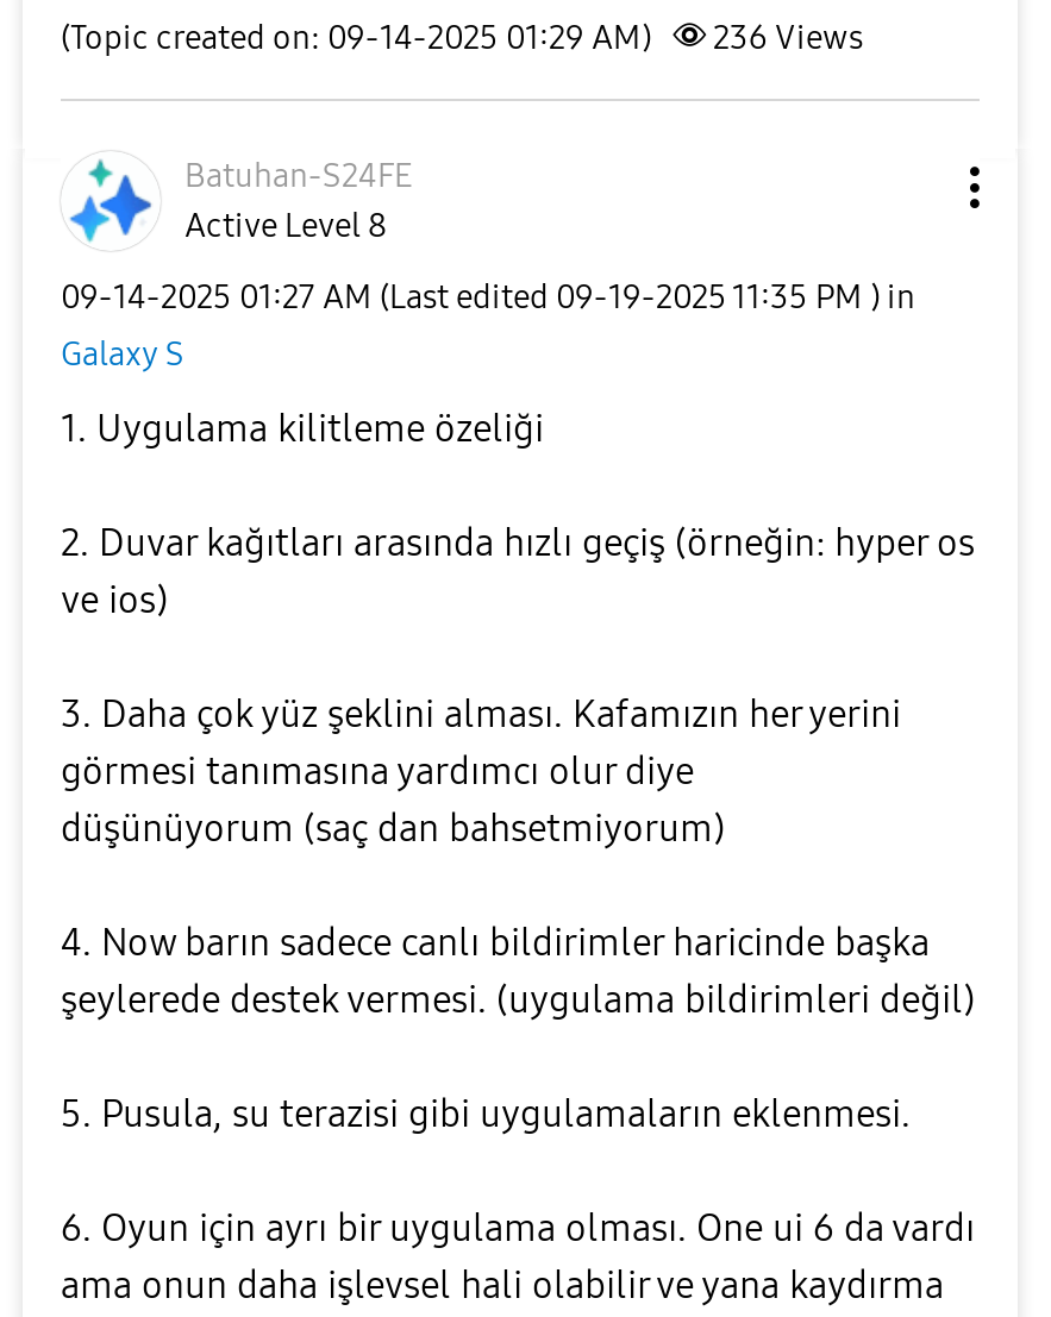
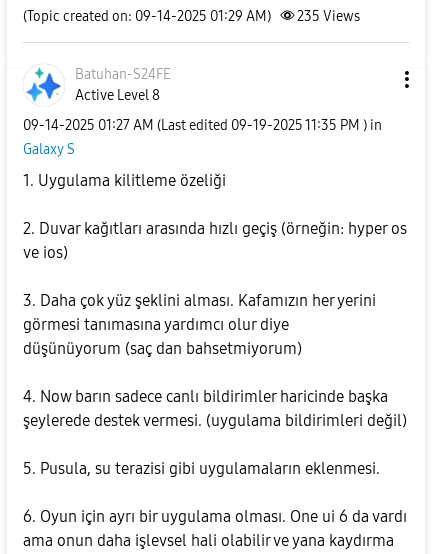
- (Topic created on: 09-14-2025 01:29 AM) 236 Views
+ (Topic created on: 09-14-2025 01:29 AM) 235 Views
